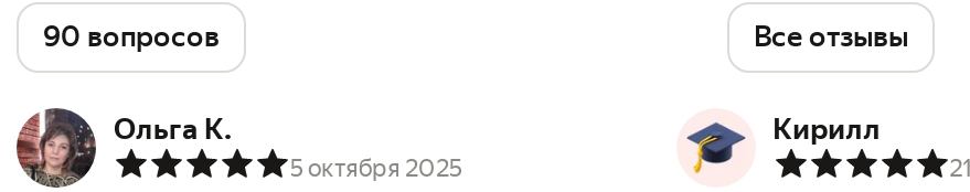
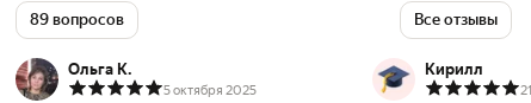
- 90 вопросов
+ 89 вопросов
